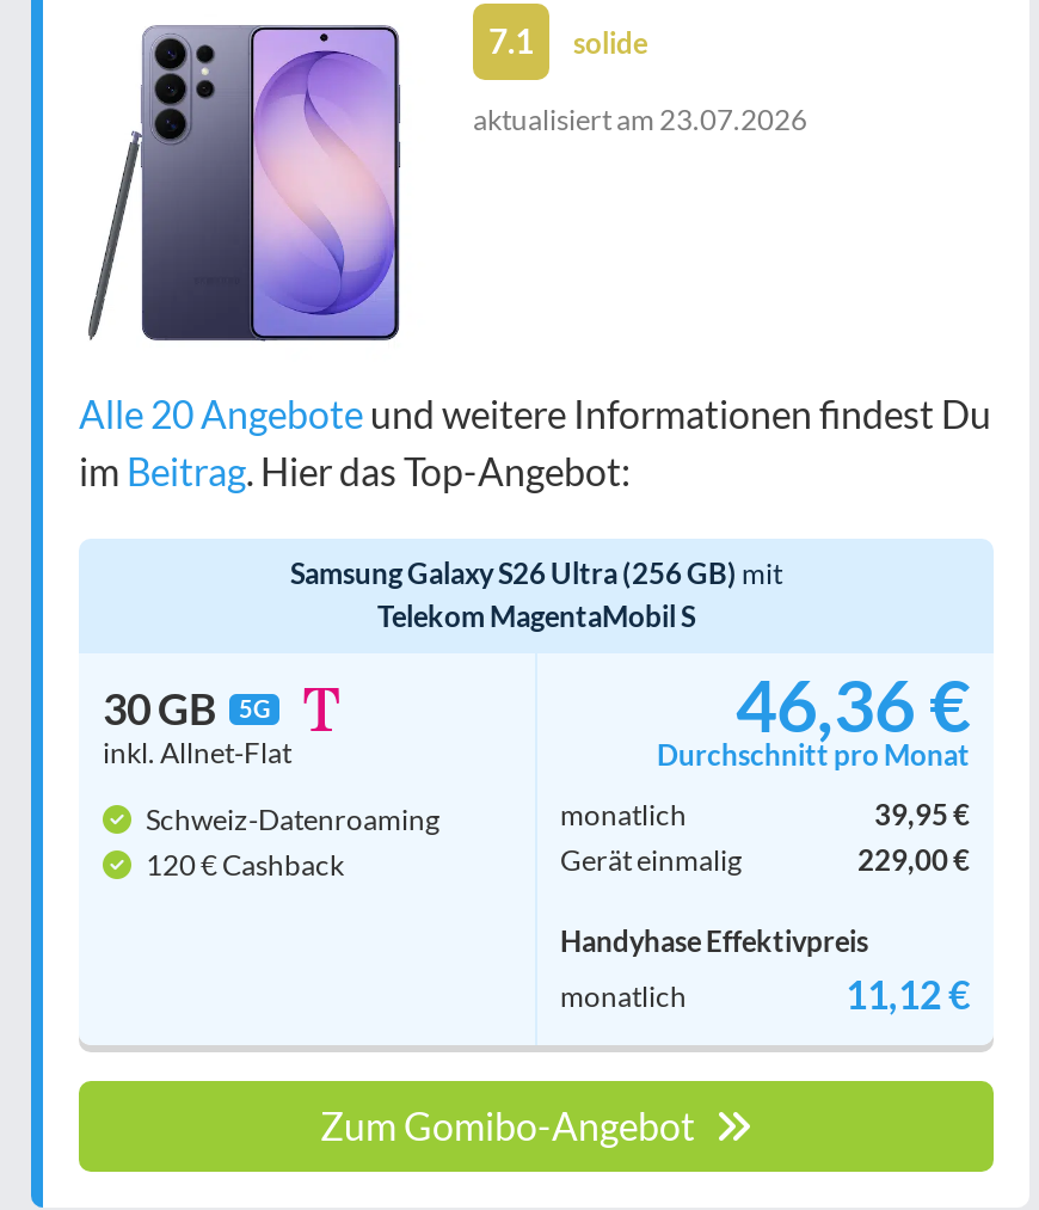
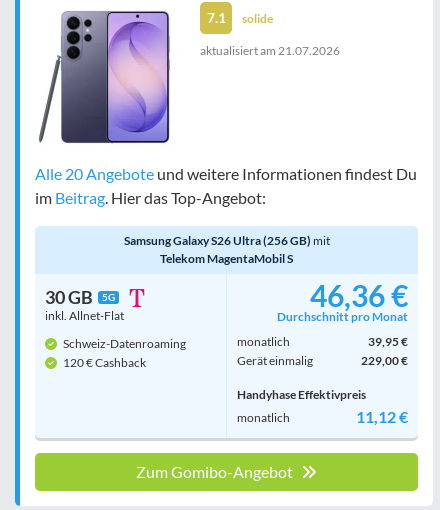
- aktualisiert am 23.07.2026
+ aktualisiert am 21.07.2026
